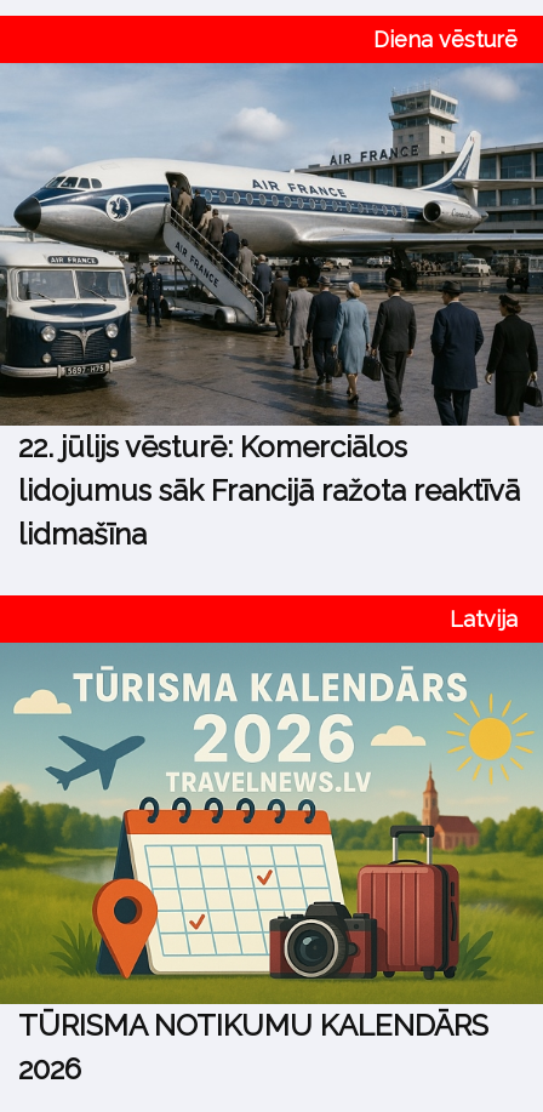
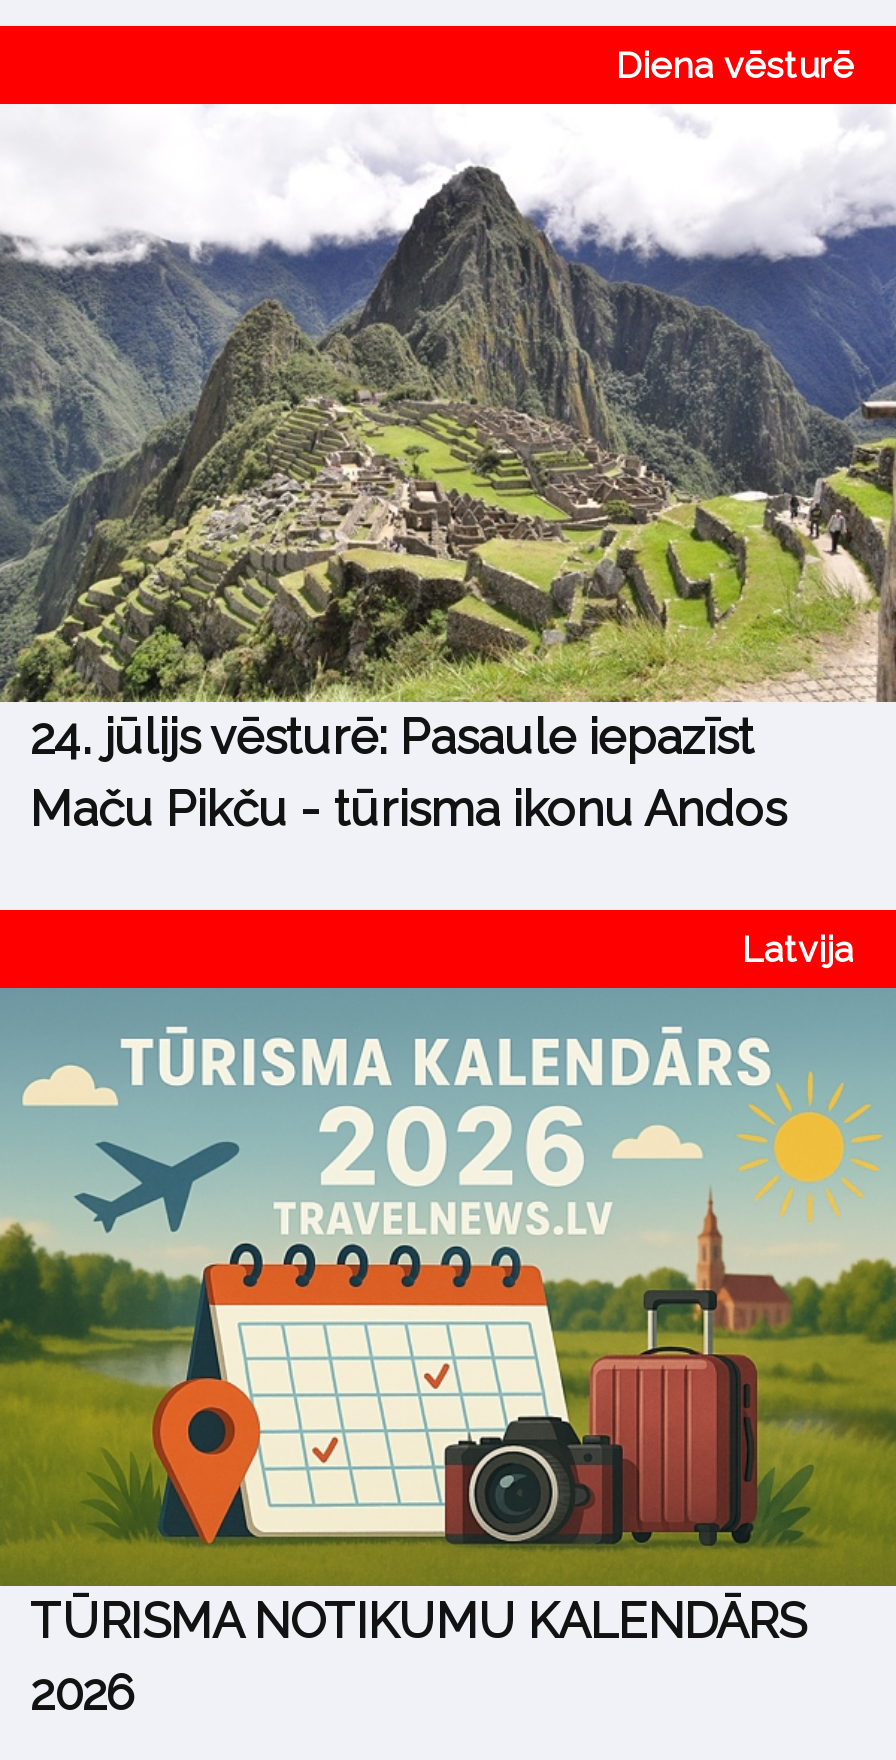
- [image]
- 22. jūlijs vēsturē: Komerciālos
- lidojumus sāk Francijā ražota reaktīvā
- lidmašīna
+ [image]
+ 24. jūlijs vēsturē: Pasaule iepazīst
+ Maču Pikču - tūrisma ikonu Andos
